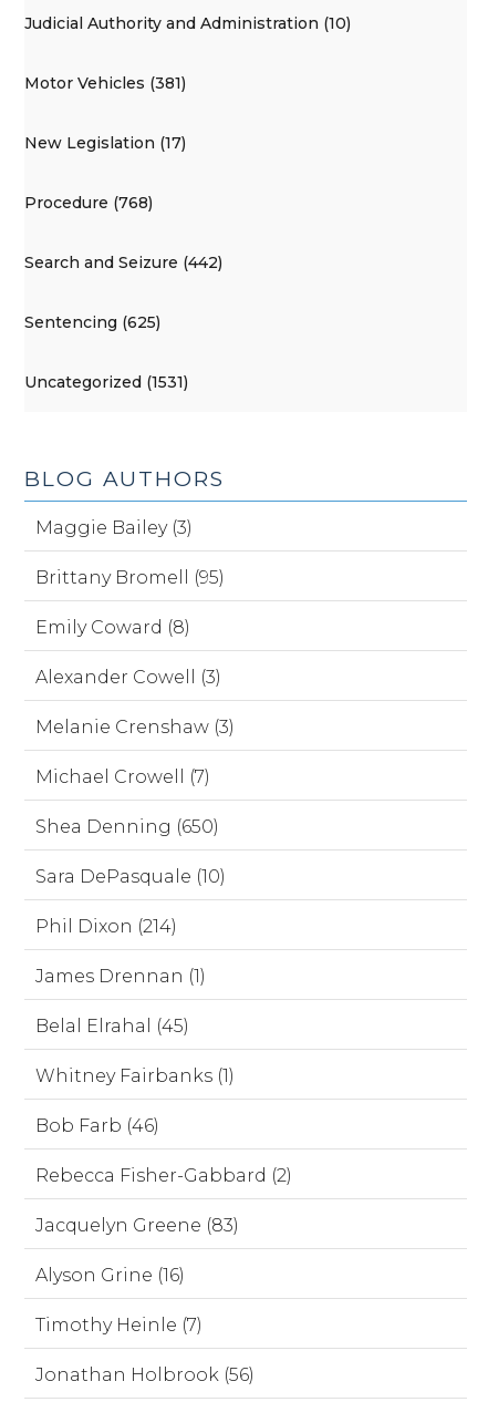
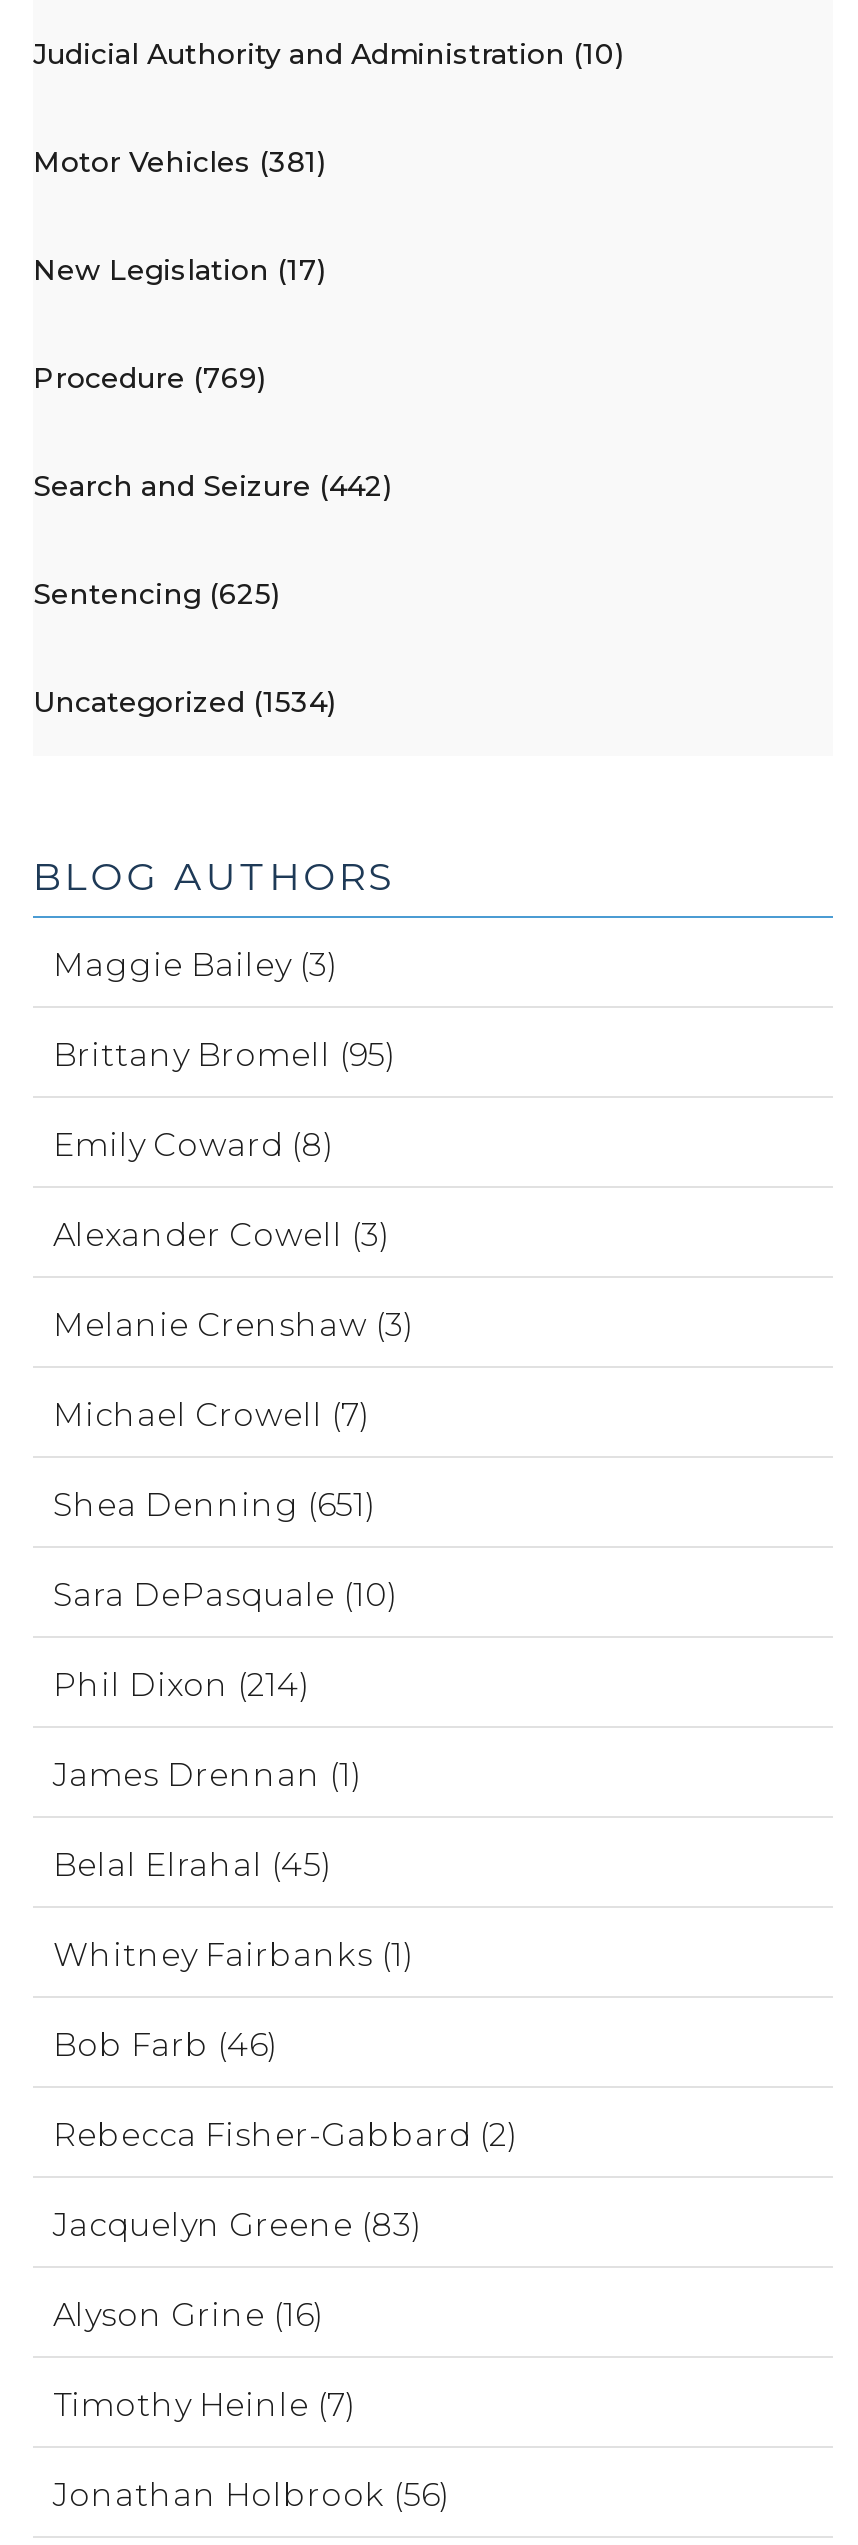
- Procedure (768)
+ Procedure (769)

- Uncategorized (1531)
+ Uncategorized (1534)

- Shea Denning (650)
+ Shea Denning (651)
